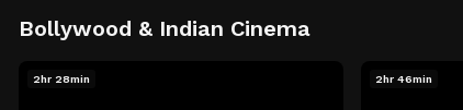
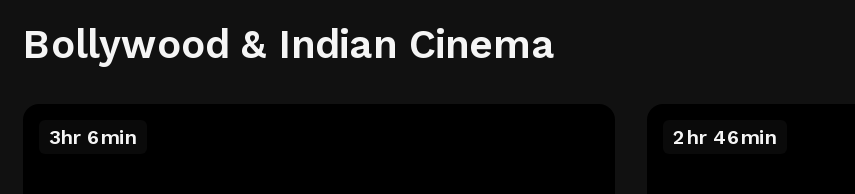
- 2hr 28min
+ 3hr 6min
